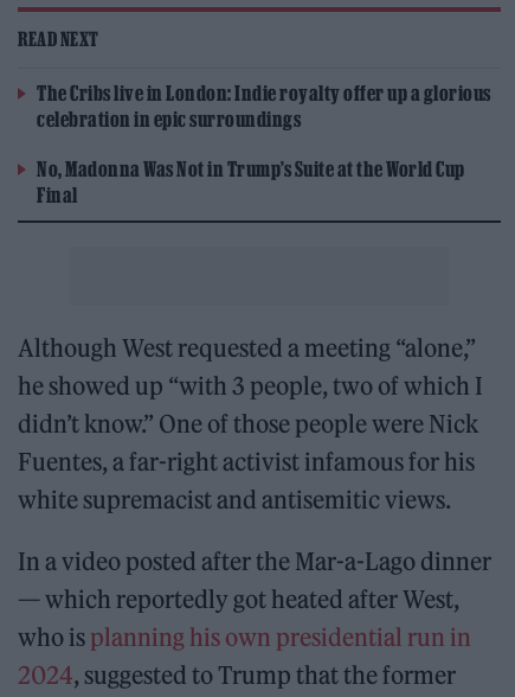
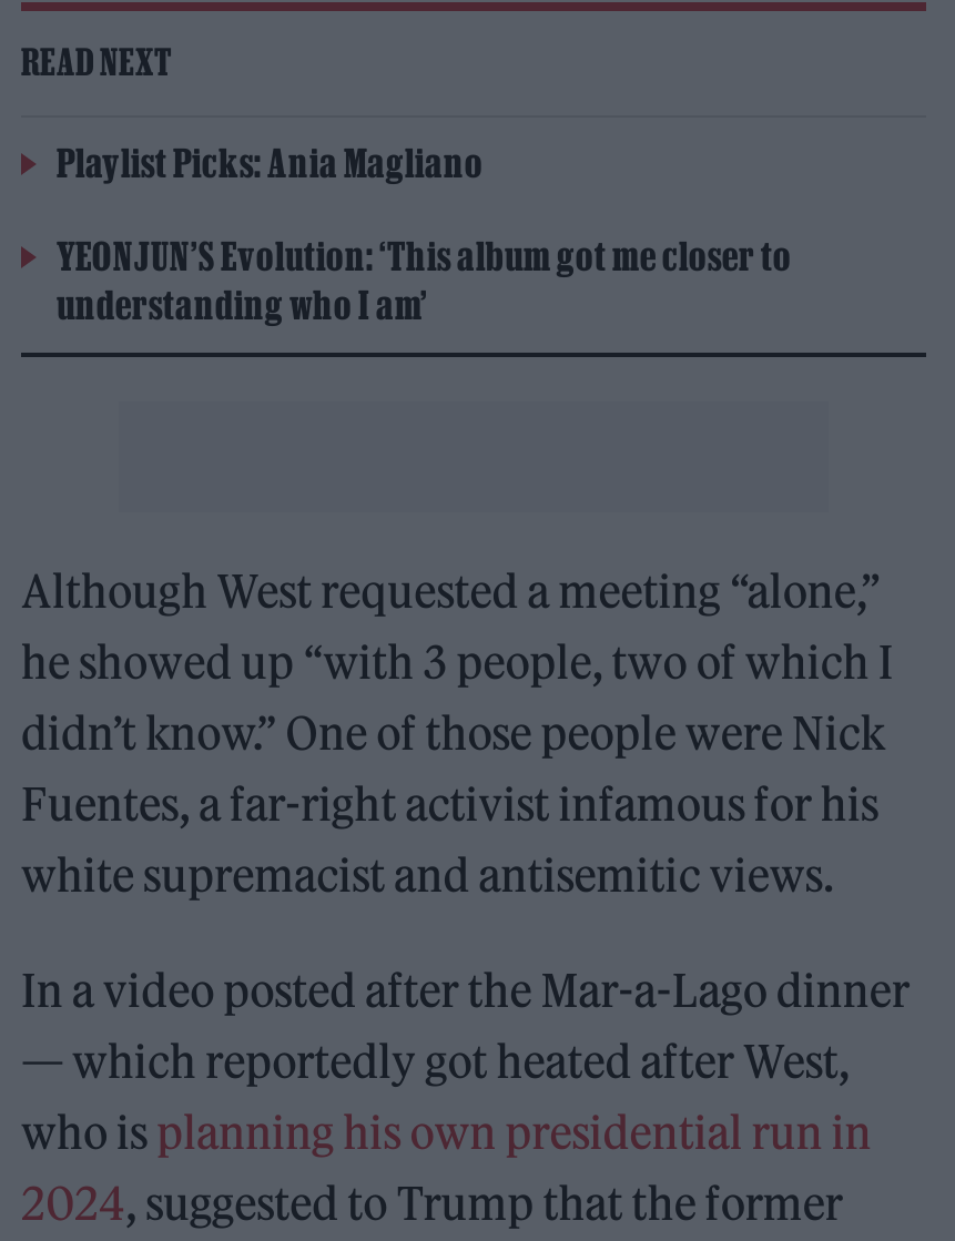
- The Cribs live in London: Indie royalty offer up a glorious
- celebration in epic surroundings
+ Playlist Picks: Ania Magliano

- No, Madonna Was Not in Trump’s Suite at the World Cup
- Final
+ YEONJUN’S Evolution: ‘This album got me closer to
+ understanding who I am’
